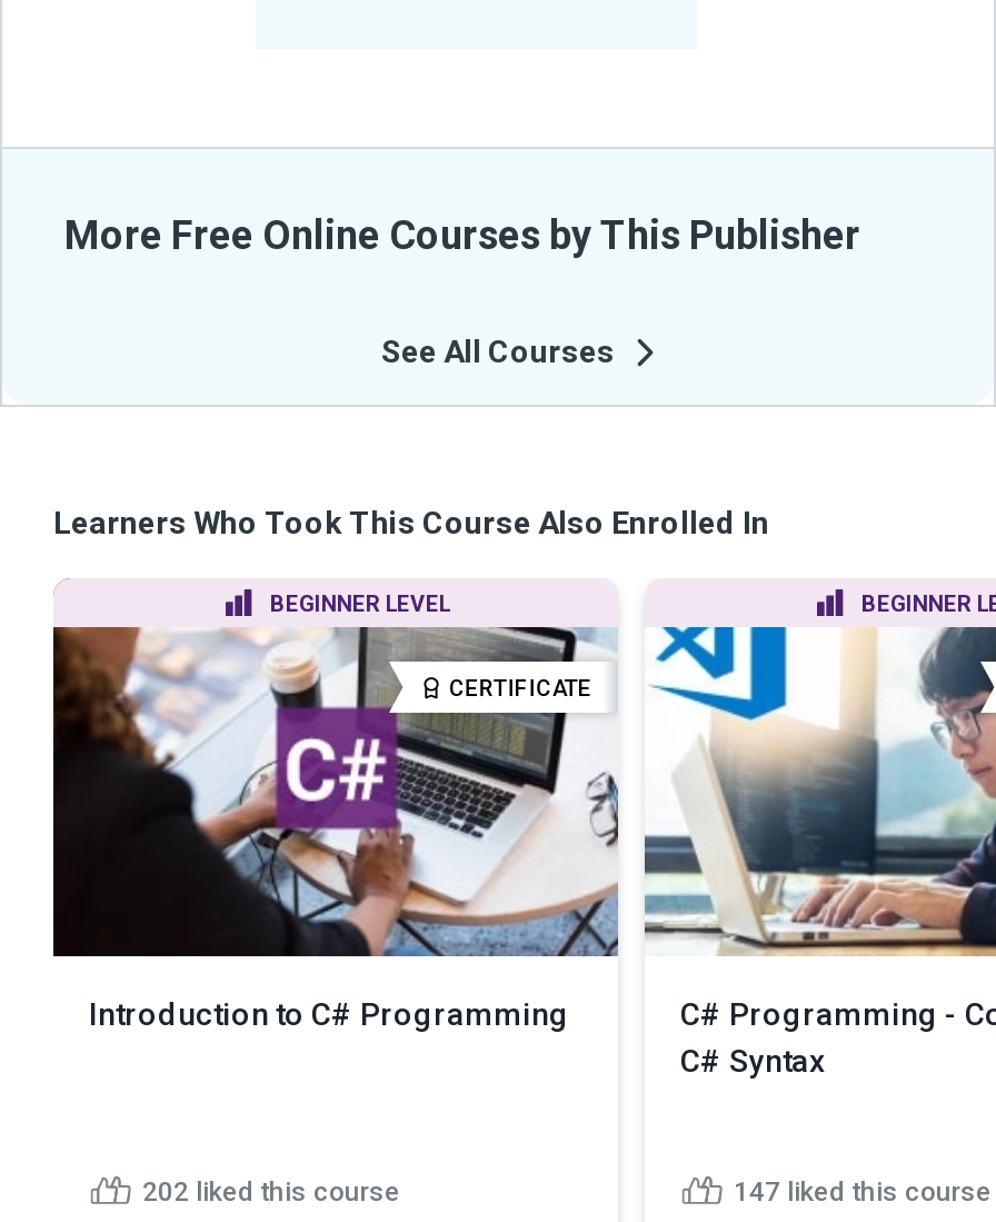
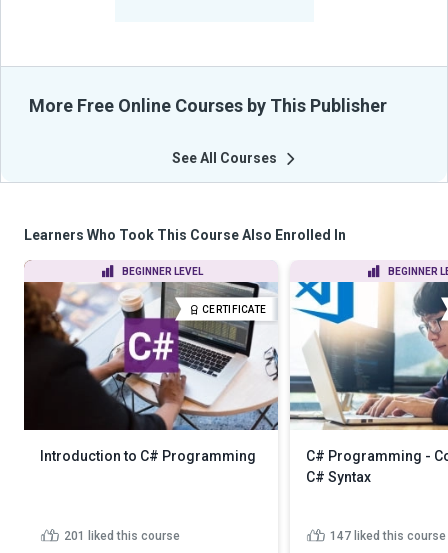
- 202 liked this course
+ 201 liked this course
